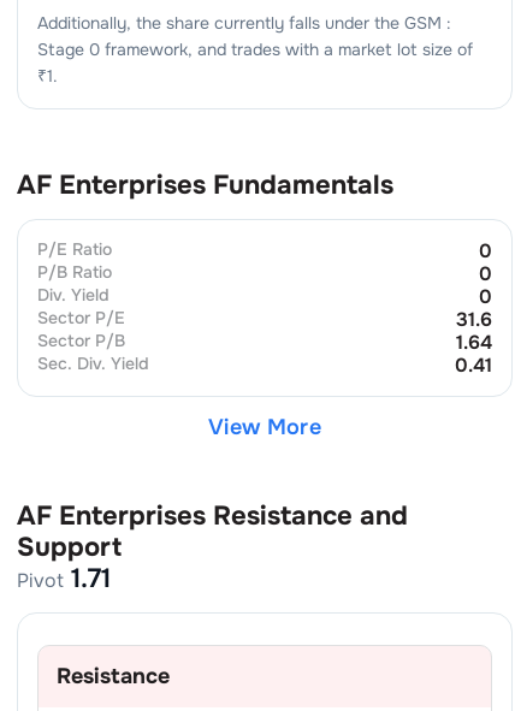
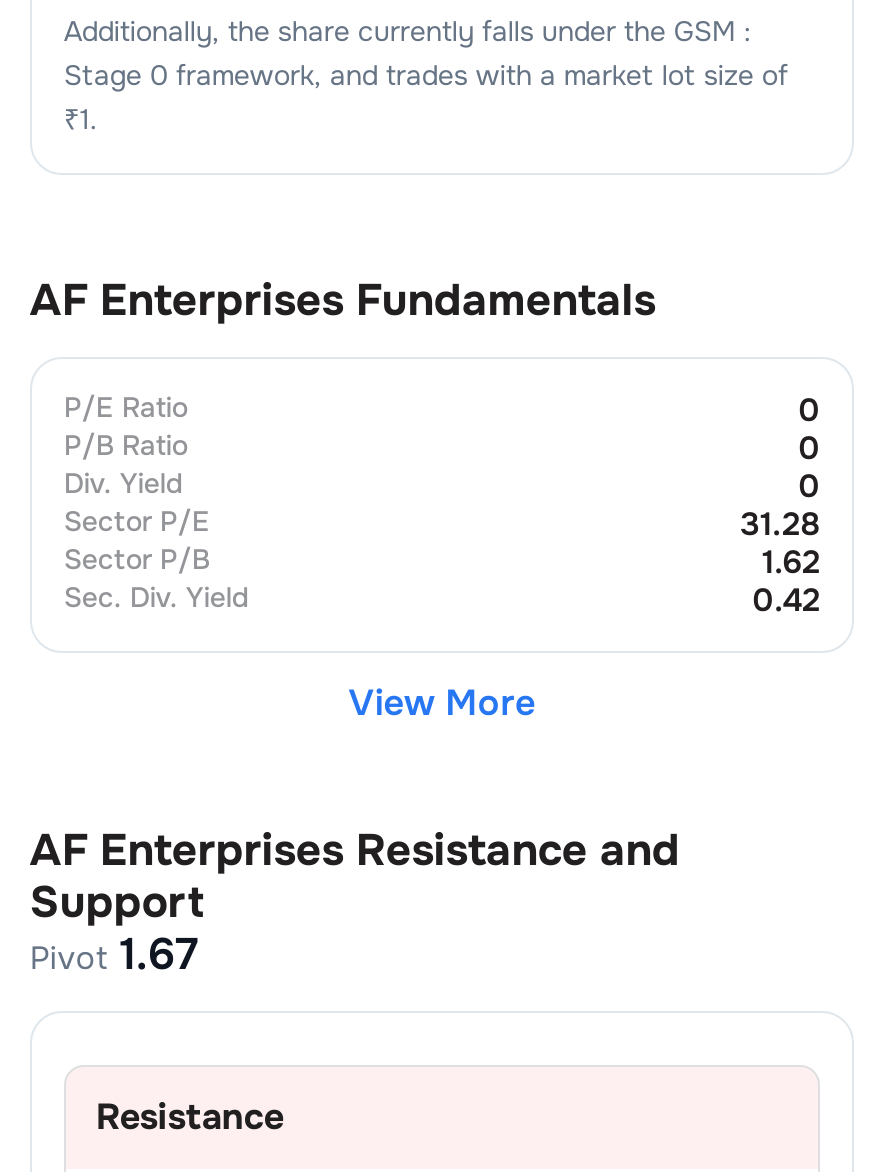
- 31.6
+ 31.28

- 1.64
+ 1.62

- 0.41
+ 0.42

- Pivot 1.71
+ Pivot 1.67
